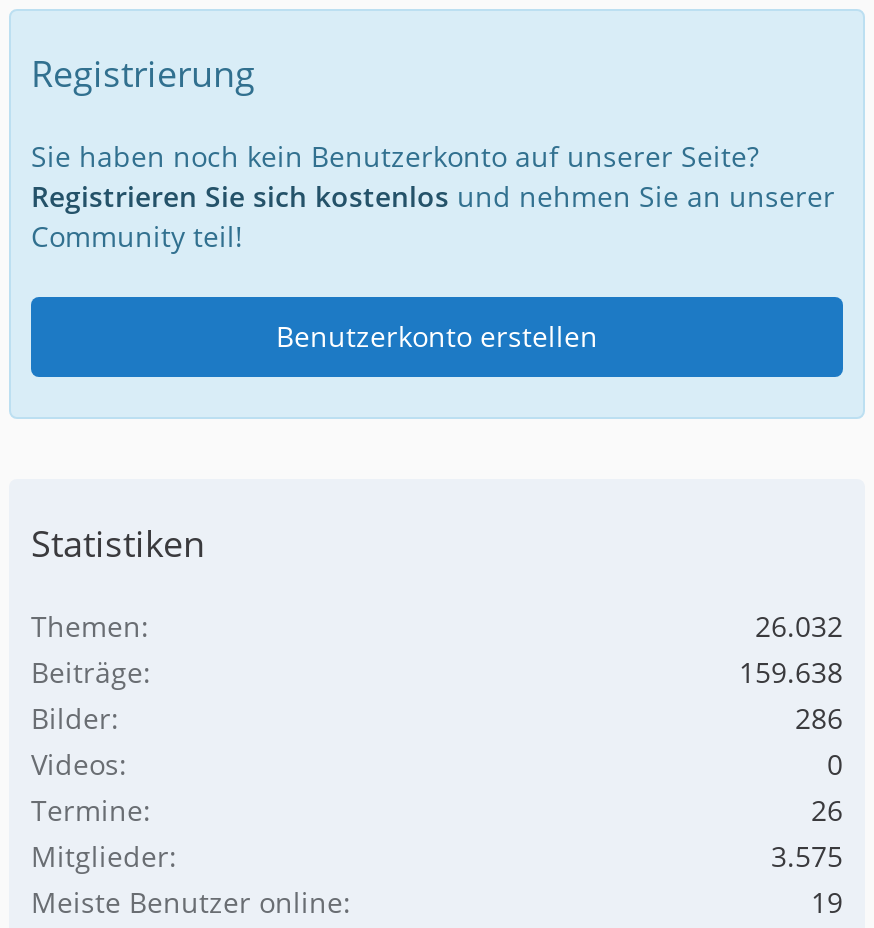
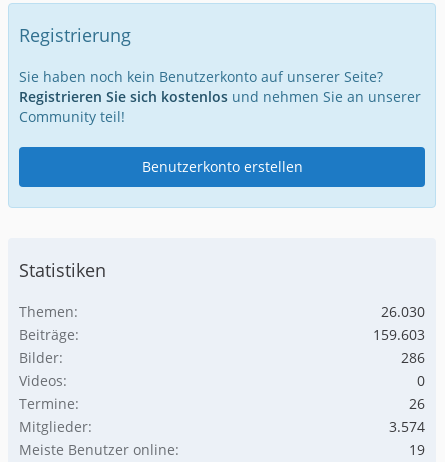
- 26.032
+ 26.030

- 159.638
+ 159.603

- 3.575
+ 3.574
